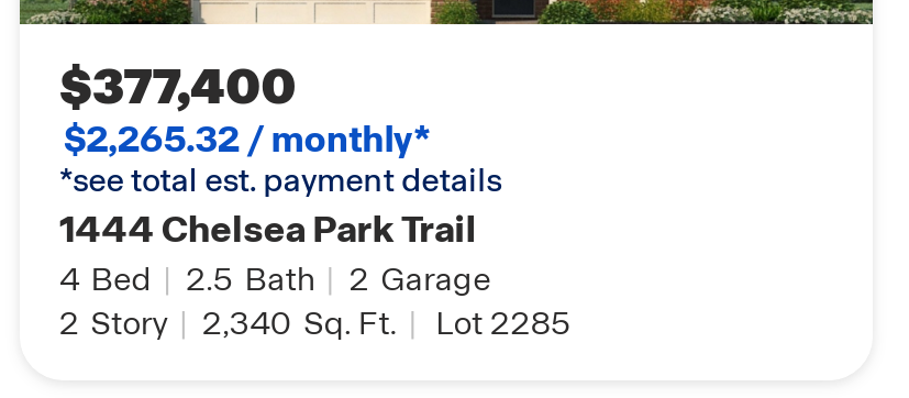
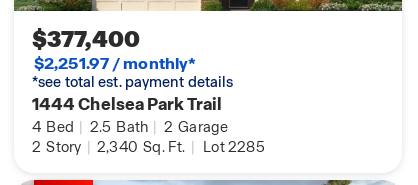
- $2,265.32 / monthly*
+ $2,251.97 / monthly*
